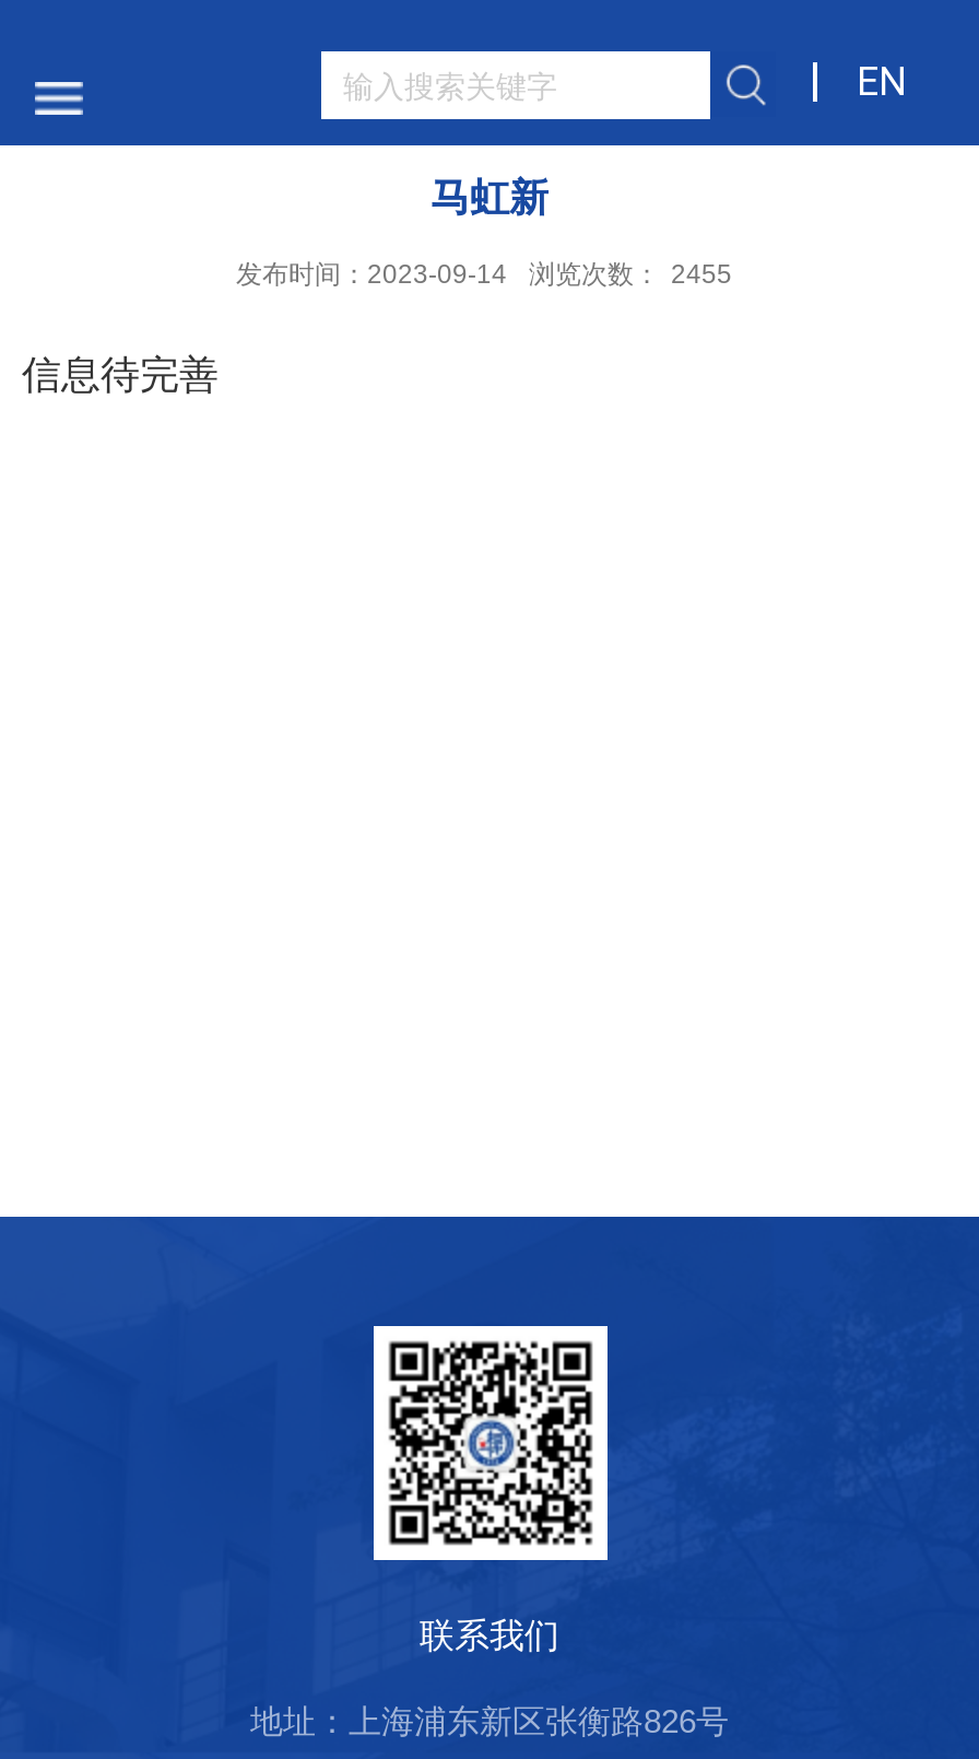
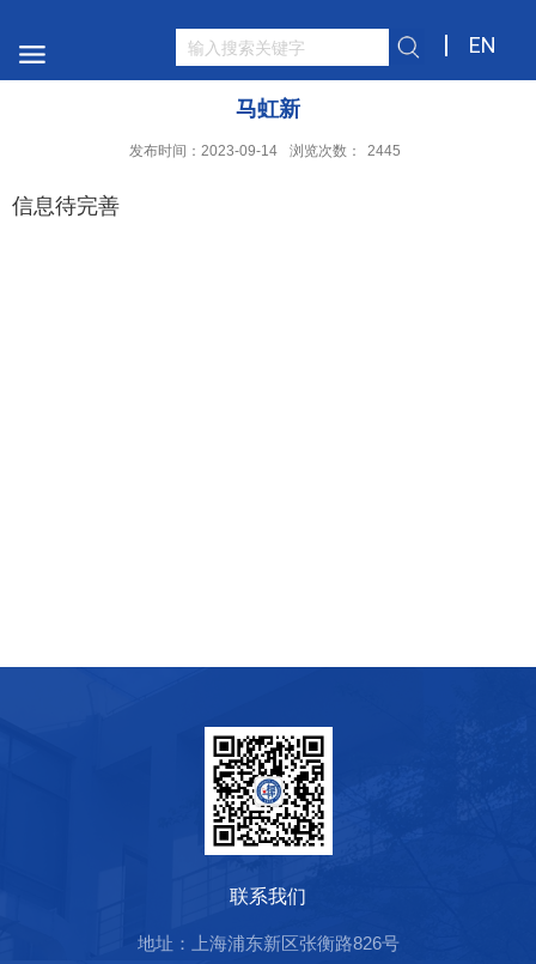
- 发布时间：2023-09-14 浏览次数： 2455
+ 发布时间：2023-09-14 浏览次数： 2445
